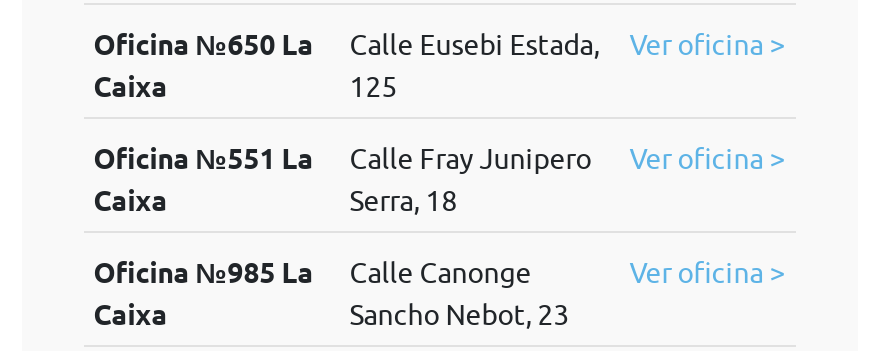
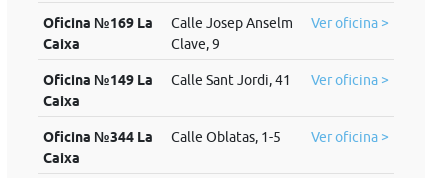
- Oficina №650 La
+ Oficina №169 La

- Calle Eusebi Estada,
- 125
+ Calle Josep Anselm
+ Clave, 9

- Oficina №551 La
+ Oficina №149 La

- Calle Fray Junipero
- Serra, 18
+ Calle Sant Jordi, 41

- Oficina №985 La
+ Oficina №344 La

- Calle Canonge
- Sancho Nebot, 23
+ Calle Oblatas, 1-5
